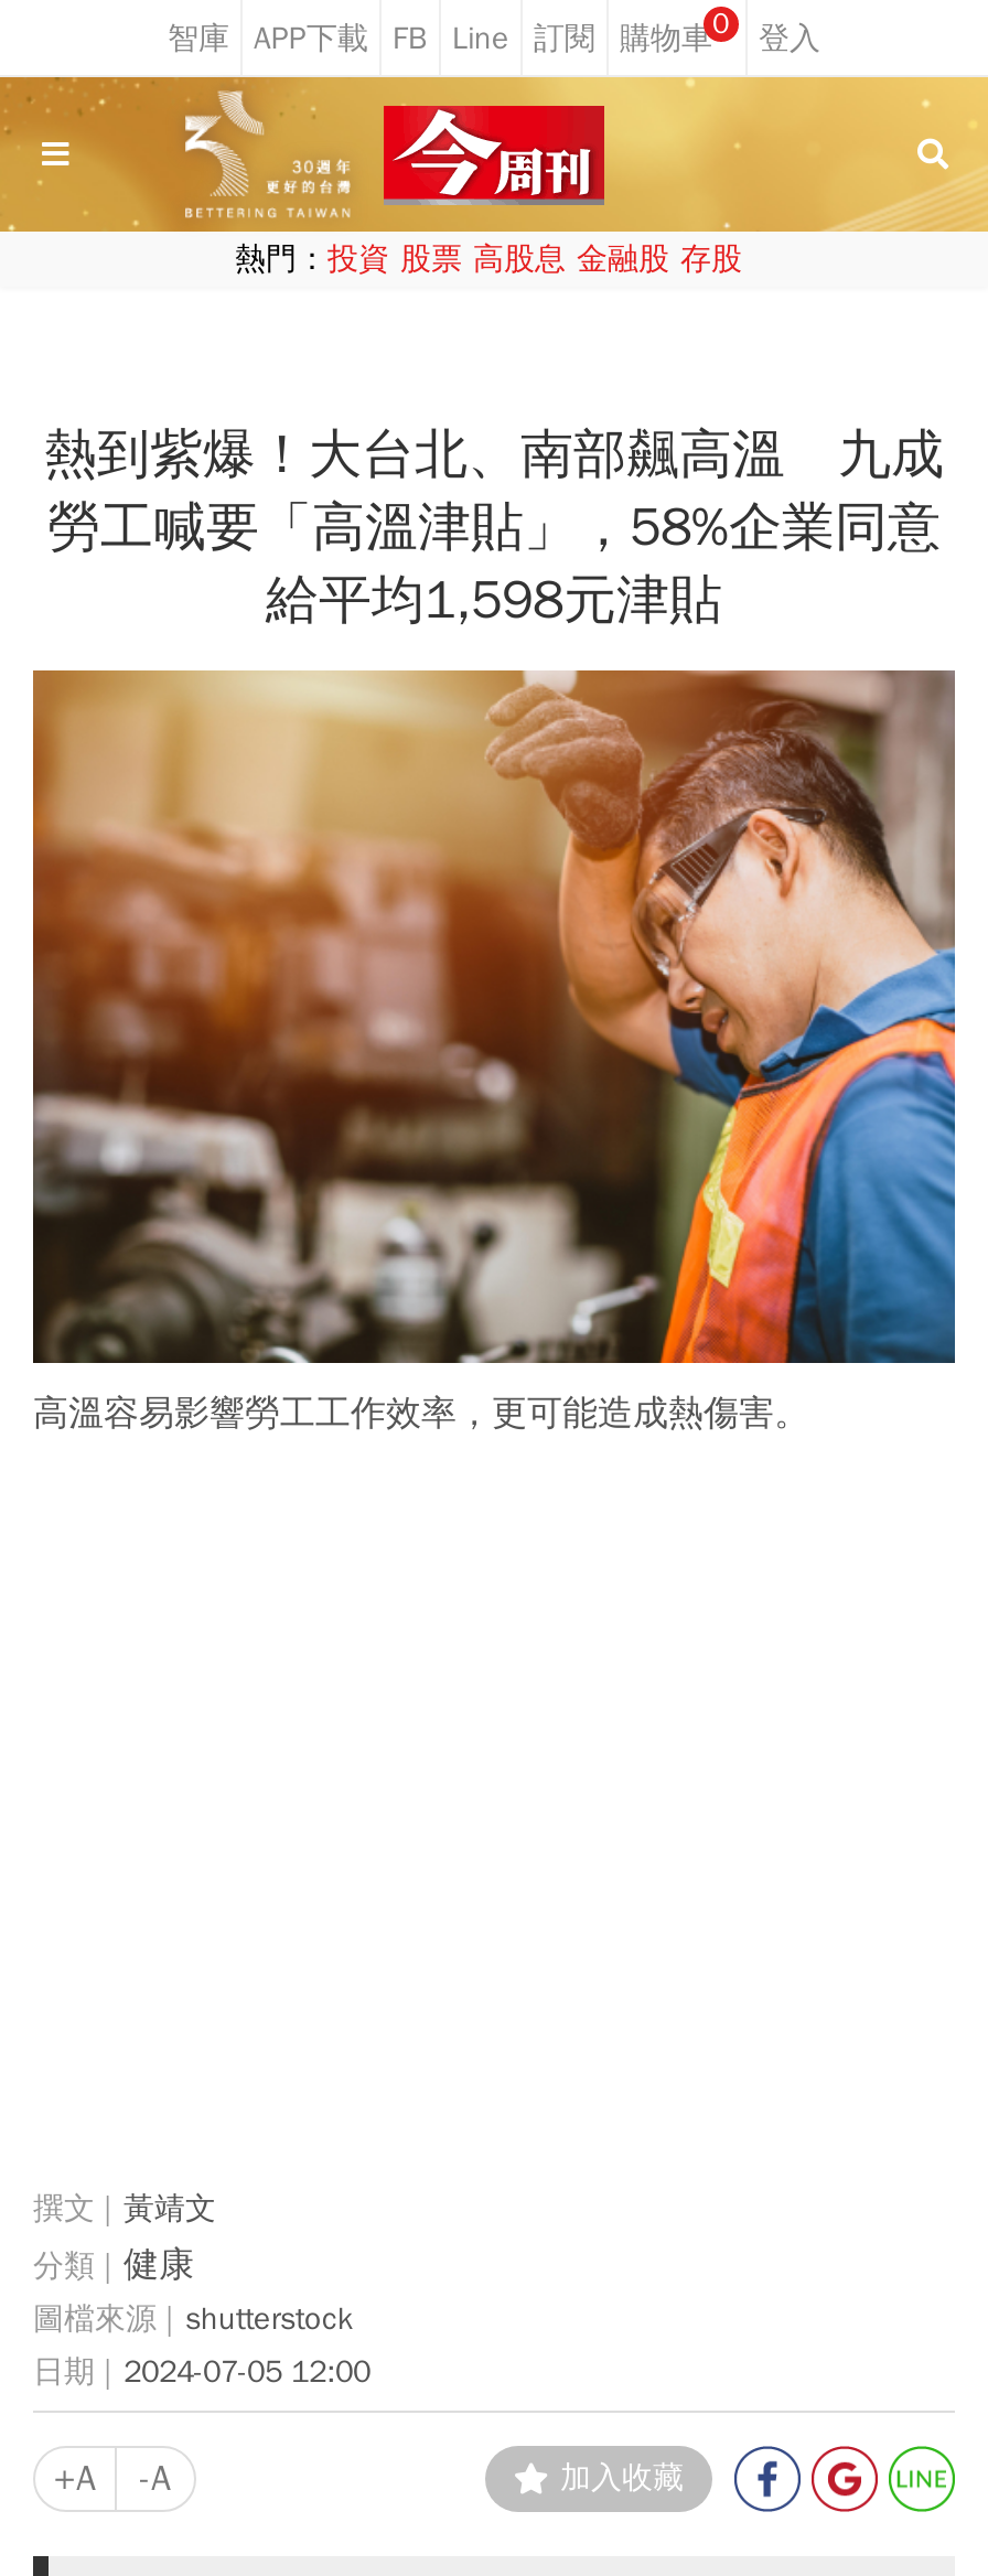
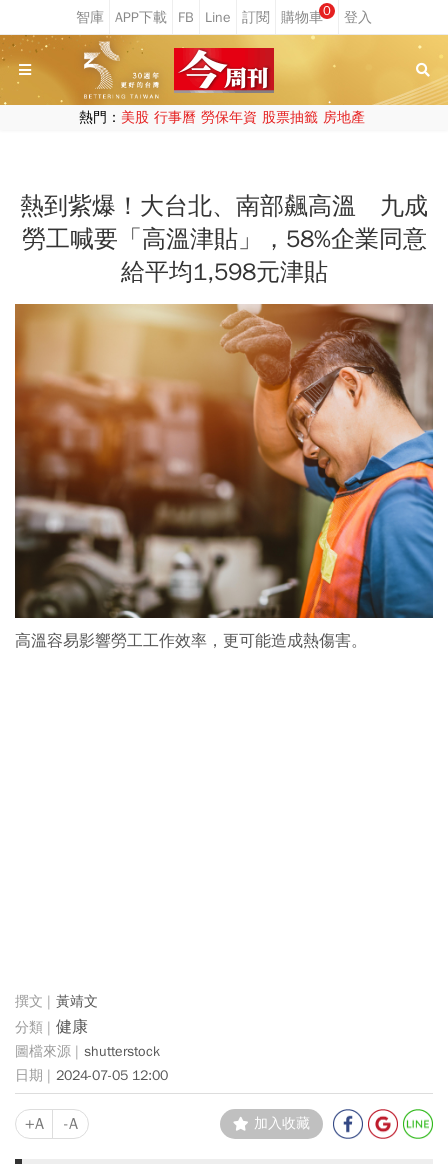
- 熱門：投資 股票 高股息 金融股 存股
+ 熱門：美股 行事曆 勞保年資 股票抽籤 房地產
